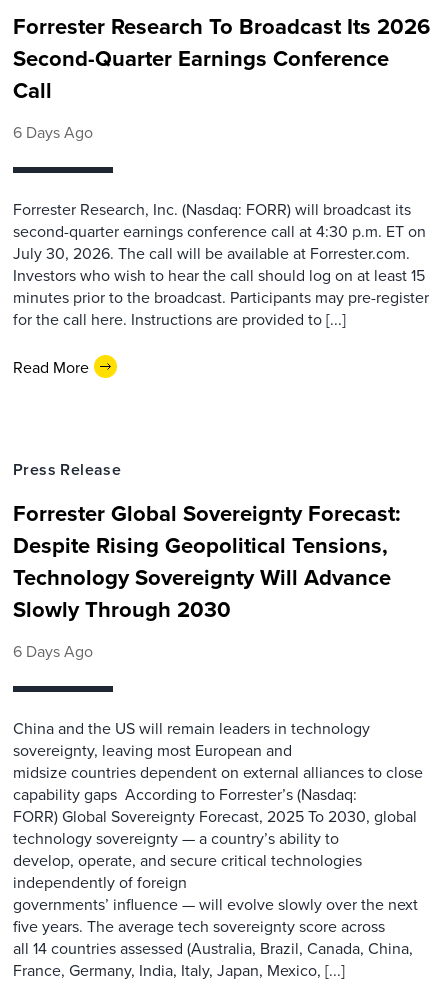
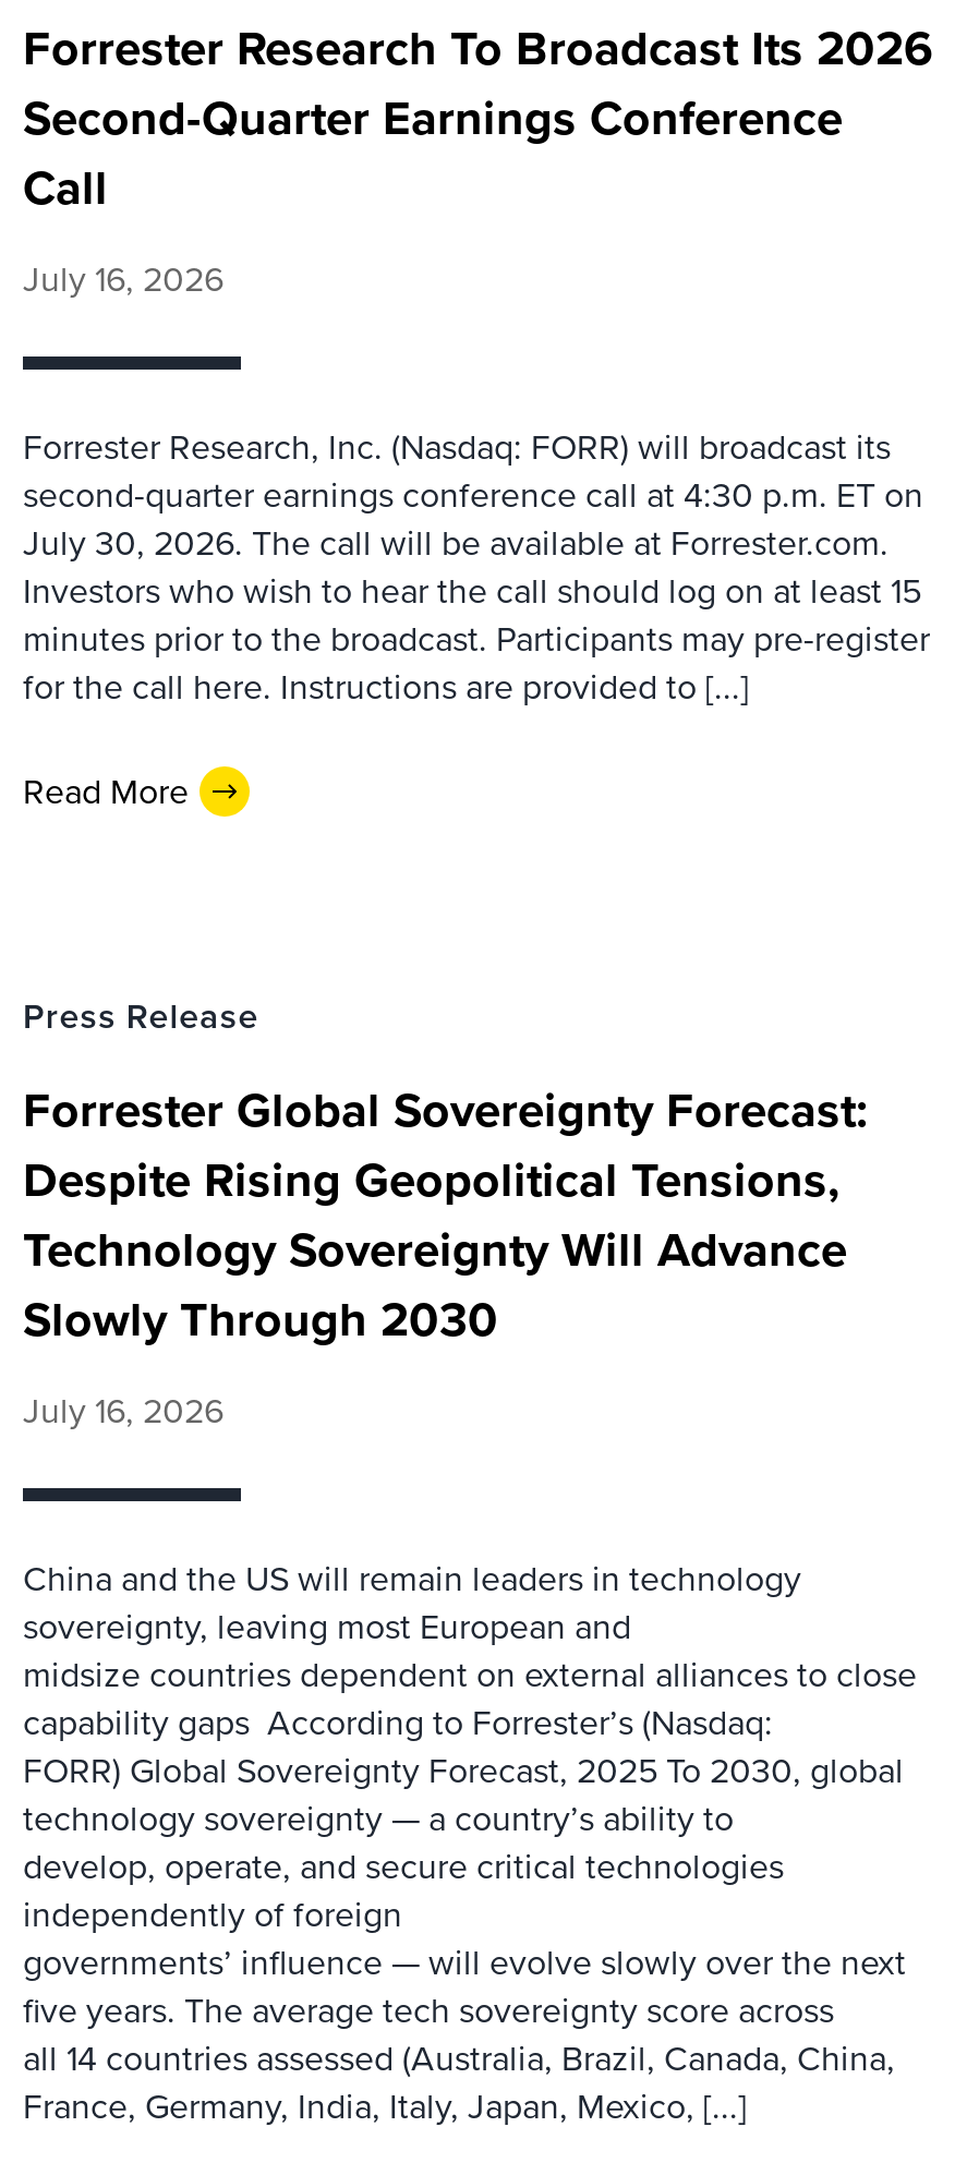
- 6 Days Ago
+ July 16, 2026

- 6 Days Ago
+ July 16, 2026
